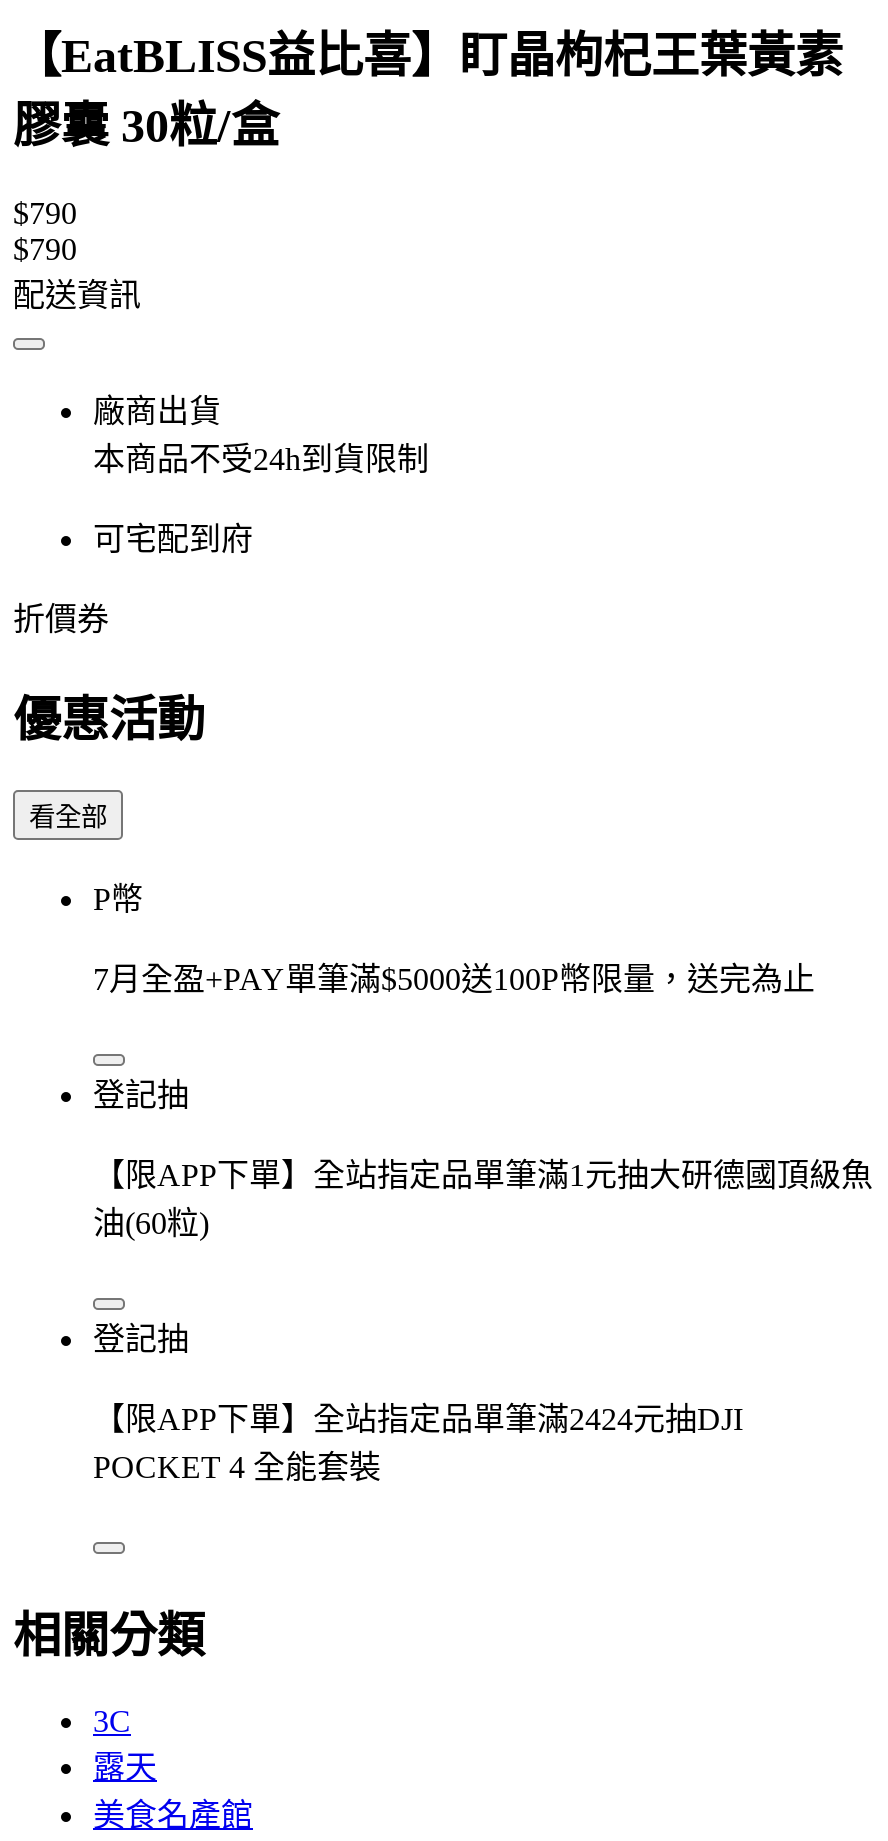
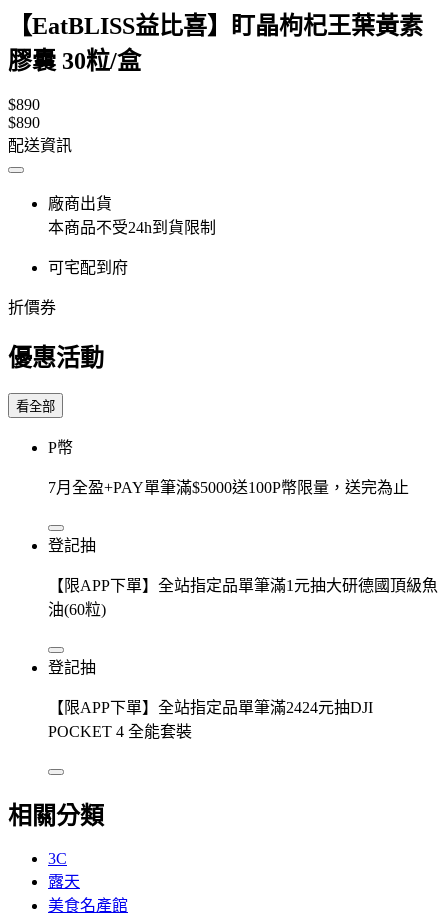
- $790
+ $890

- $790
+ $890
